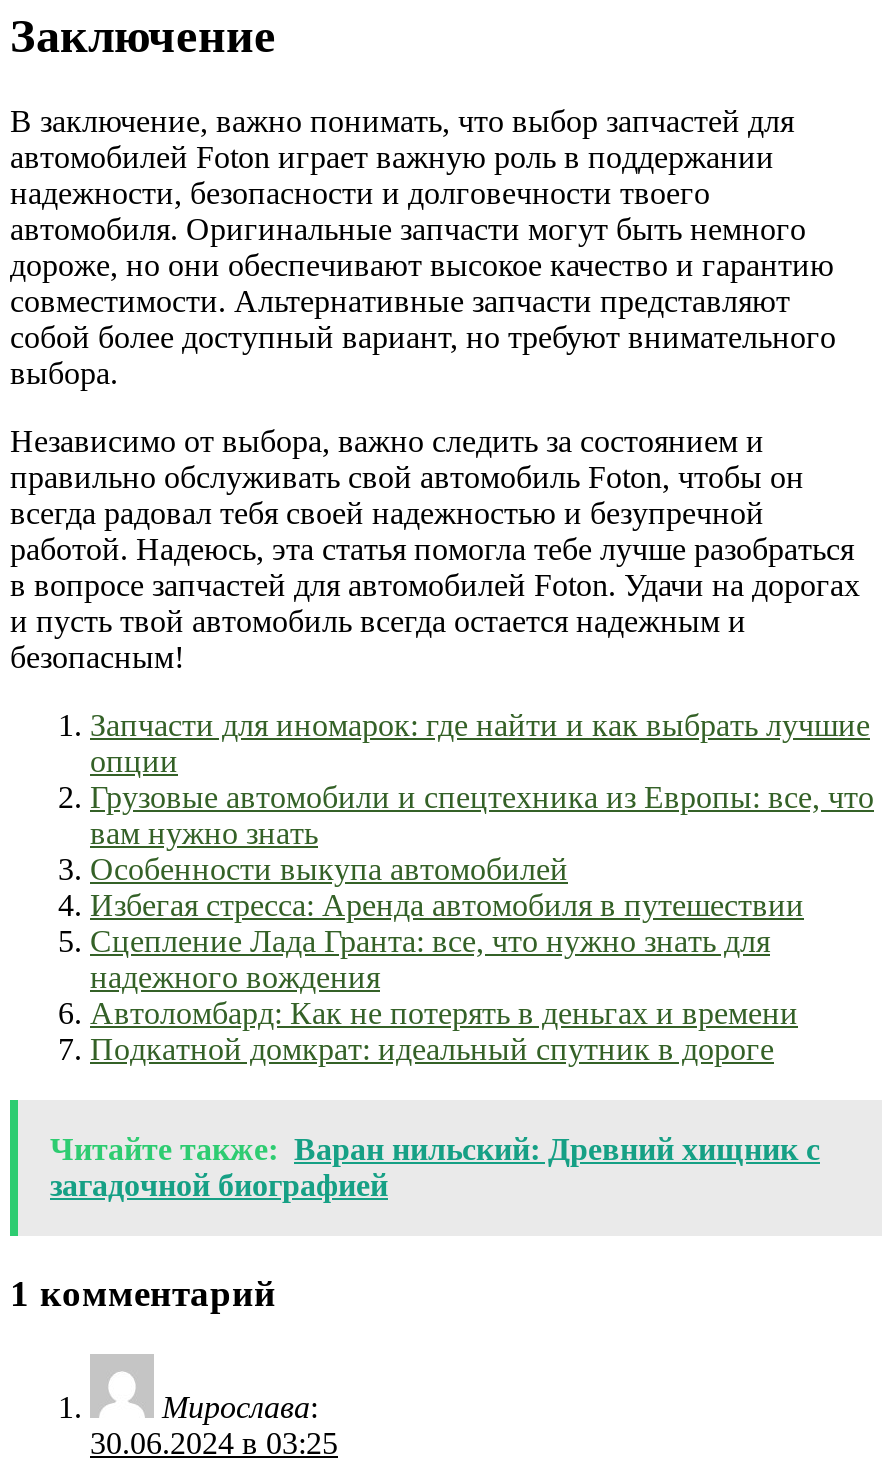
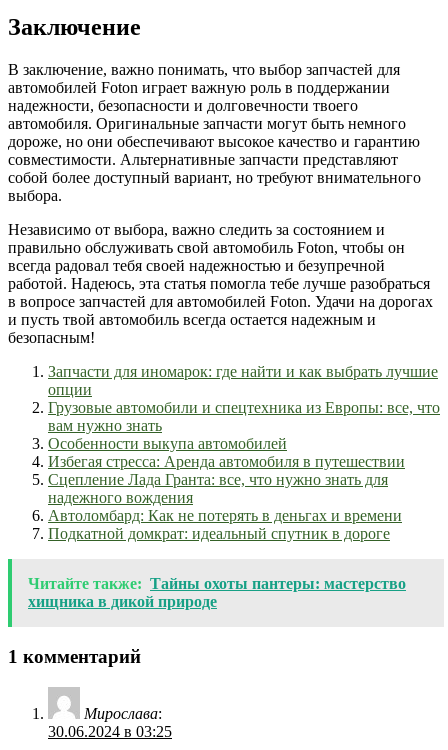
- Читайте также: Варан нильский: Древний хищник с
- загадочной биографией
+ Читайте также: Тайны охоты пантеры: мастерство
+ хищника в дикой природе
